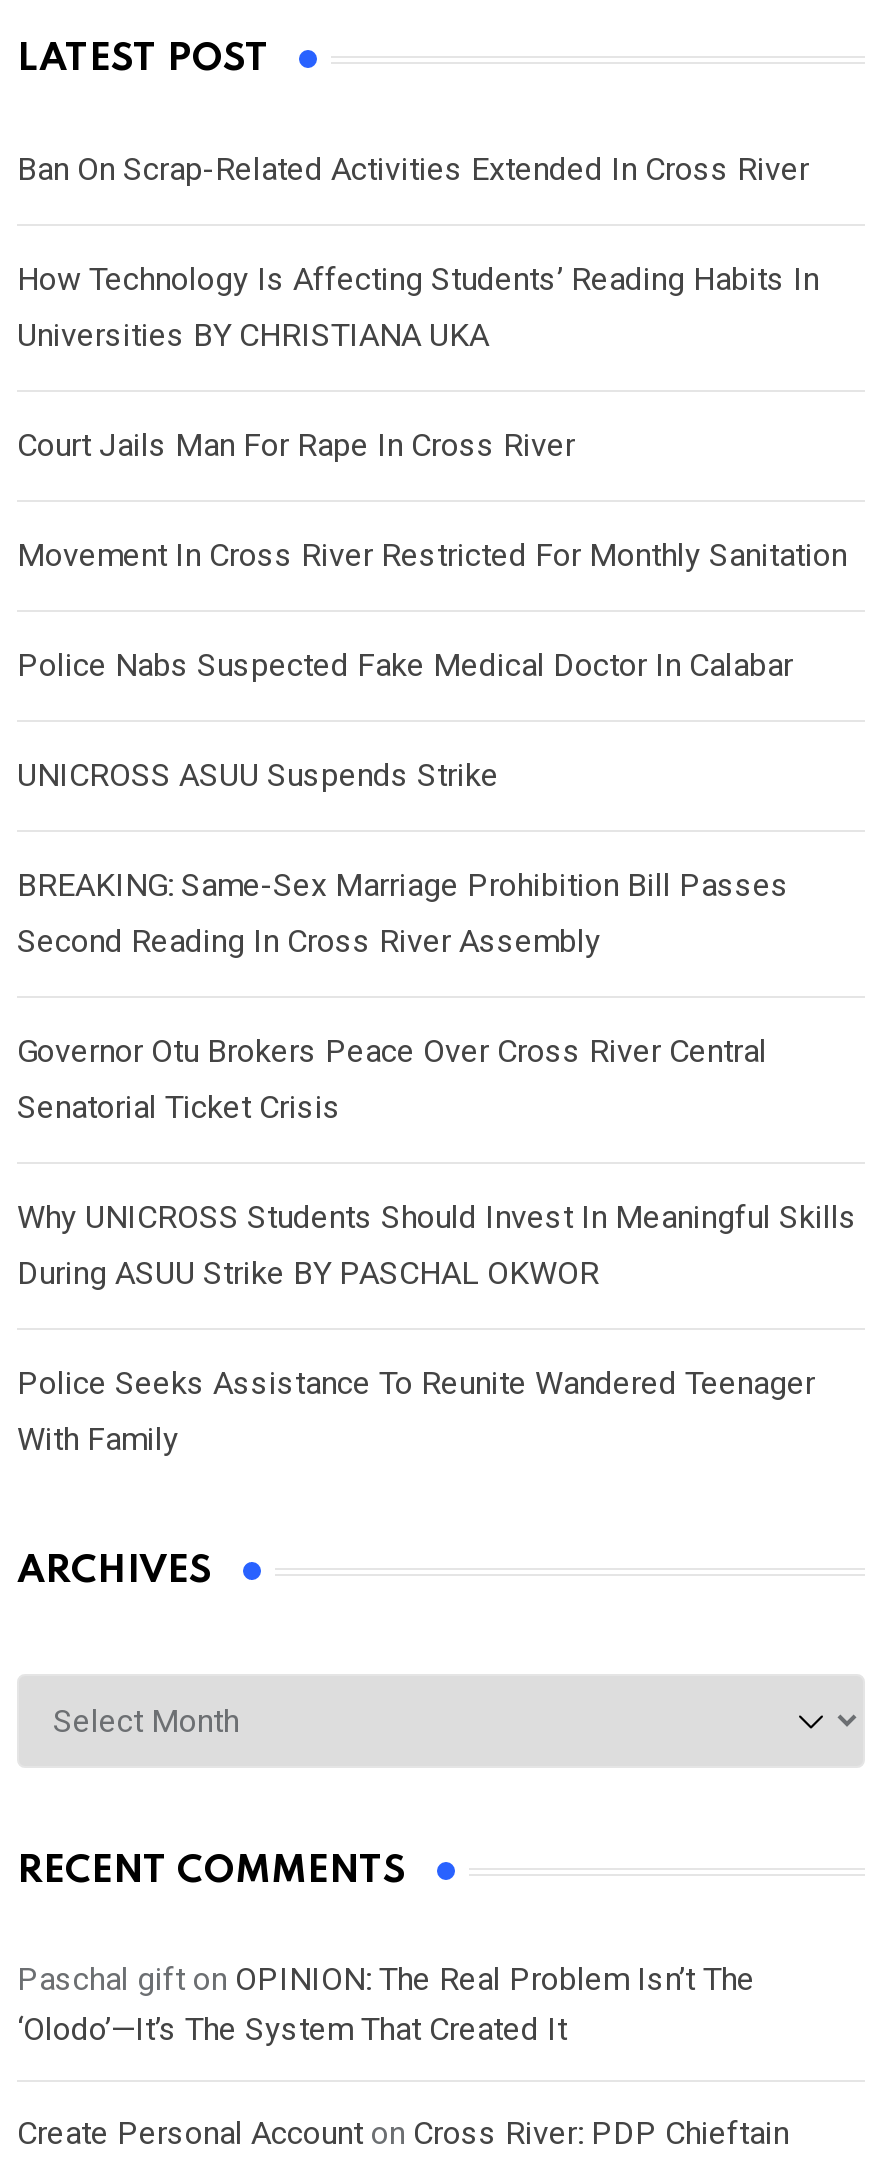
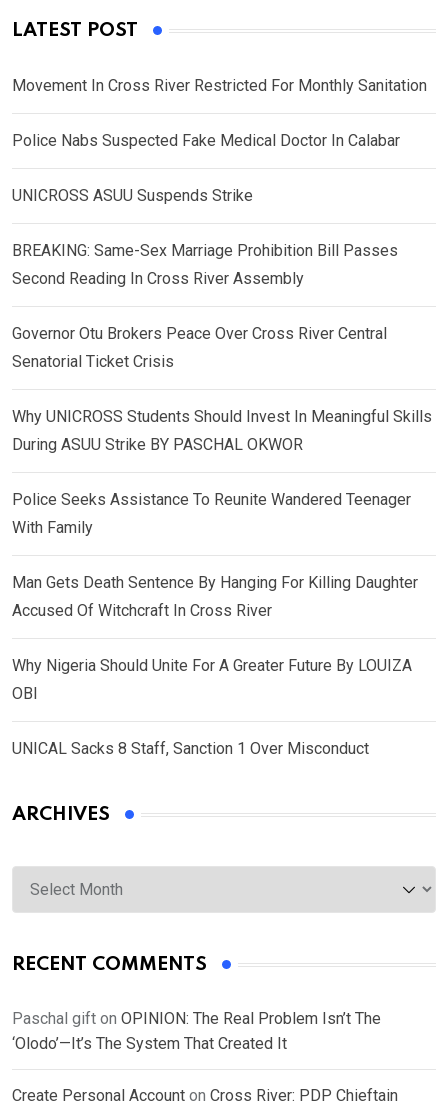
- Ban On Scrap-Related Activities Extended In Cross River
- How Technology Is Affecting Students’ Reading Habits In
- Universities BY CHRISTIANA UKA
- Court Jails Man For Rape In Cross River

moved up: Movement In Cross River Restricted For Monthly Sanitation | Police Nabs Suspected Fake Medical Doctor In Calabar | UNICROSS ASUU Suspends Strike | ... | Police Seeks Assistance To Reunite Wandered Teenager | With Family

+ Man Gets Death Sentence By Hanging For Killing Daughter
+ Accused Of Witchcraft In Cross River
+ Why Nigeria Should Unite For A Greater Future By LOUIZA
+ OBI
+ UNICAL Sacks 8 Staff, Sanction 1 Over Misconduct
